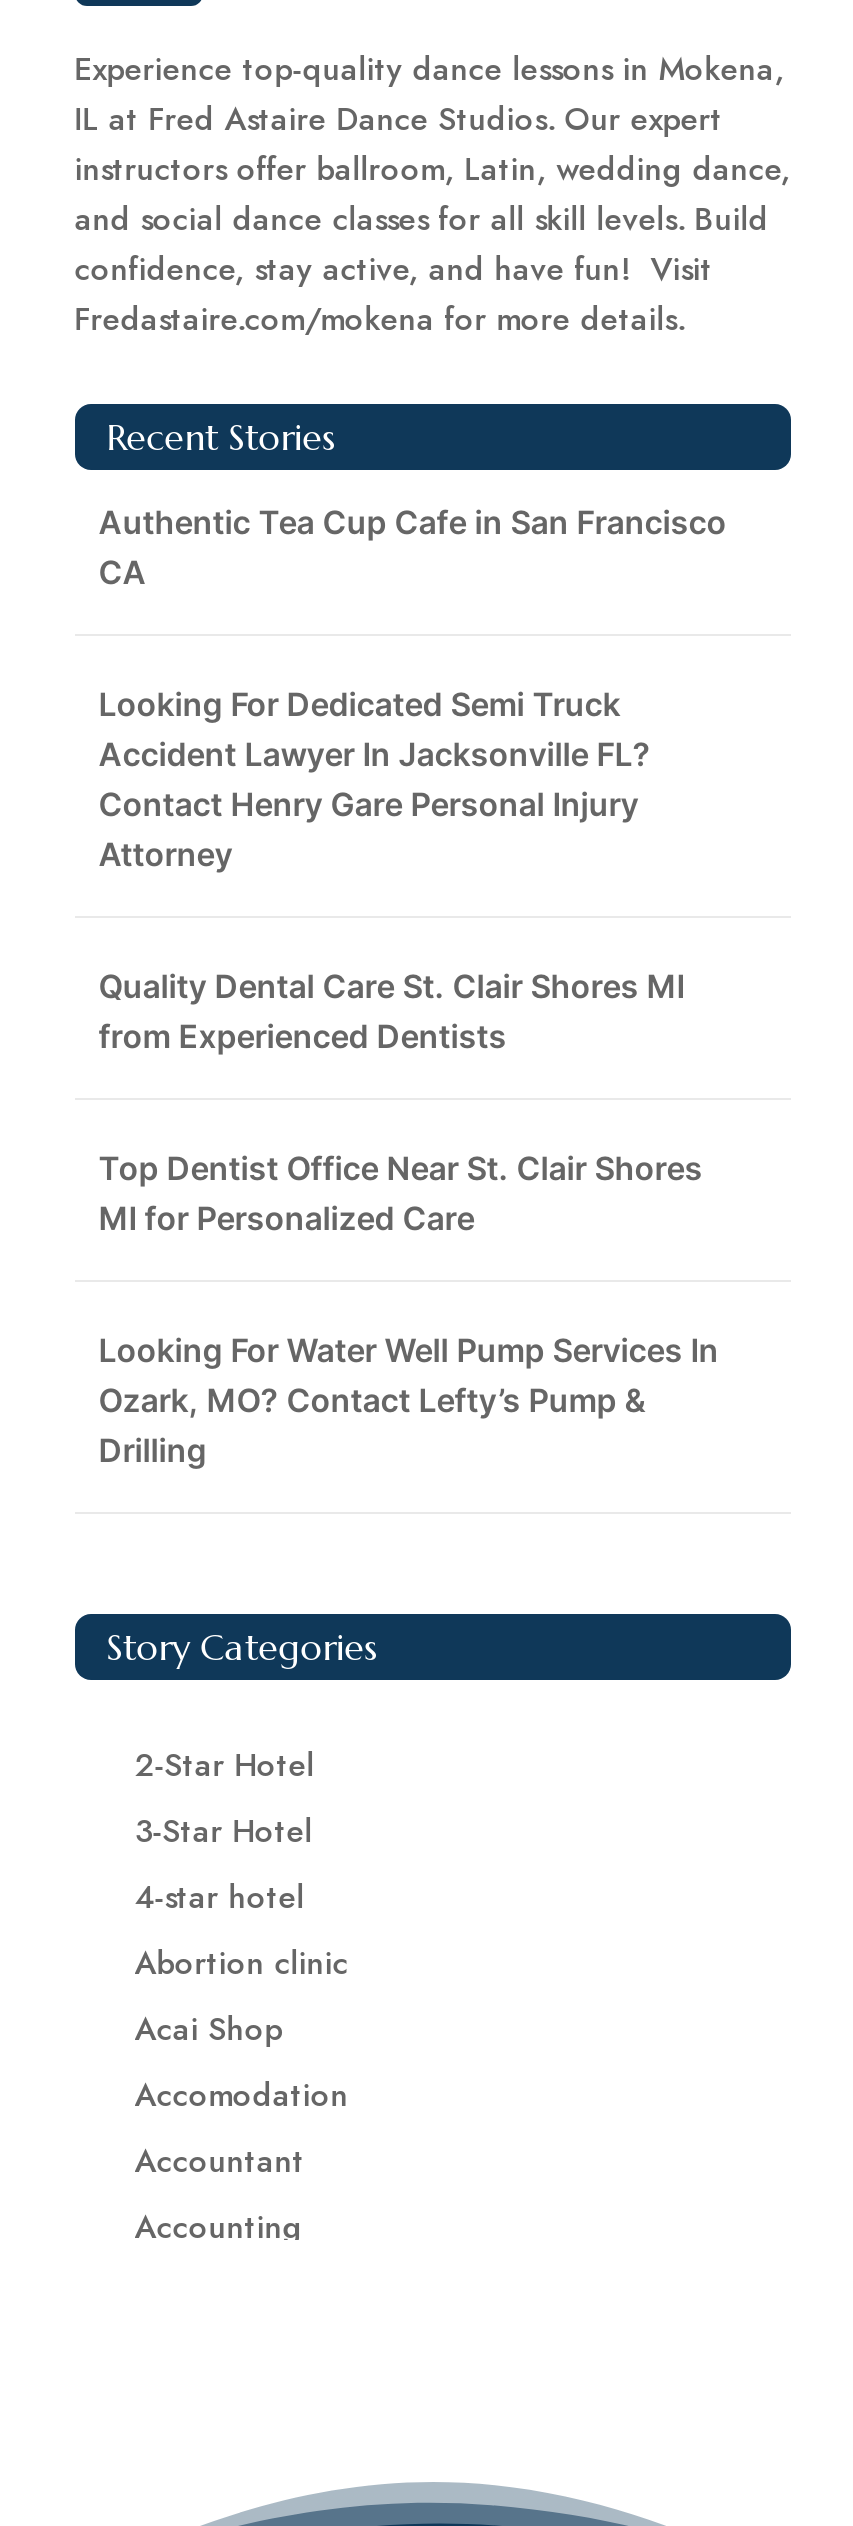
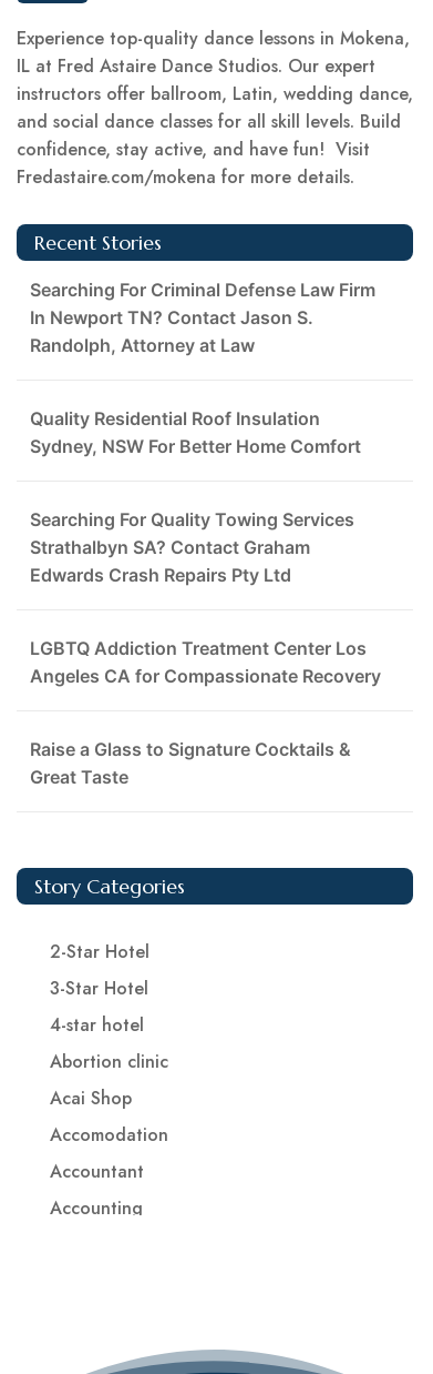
- Authentic Tea Cup Cafe in San Francisco
- CA
+ Searching For Criminal Defense Law Firm
+ In Newport TN? Contact Jason S.
+ Randolph, Attorney at Law

- Looking For Dedicated Semi Truck
- Accident Lawyer In Jacksonville FL?
- Contact Henry Gare Personal Injury
- Attorney
+ Quality Residential Roof Insulation
+ Sydney, NSW For Better Home Comfort

- Quality Dental Care St. Clair Shores MI
- from Experienced Dentists
+ Searching For Quality Towing Services
+ Strathalbyn SA? Contact Graham
+ Edwards Crash Repairs Pty Ltd

- Top Dentist Office Near St. Clair Shores
- MI for Personalized Care
+ LGBTQ Addiction Treatment Center Los
+ Angeles CA for Compassionate Recovery

- Looking For Water Well Pump Services In
- Ozark, MO? Contact Lefty’s Pump &
- Drilling
+ Raise a Glass to Signature Cocktails &
+ Great Taste
